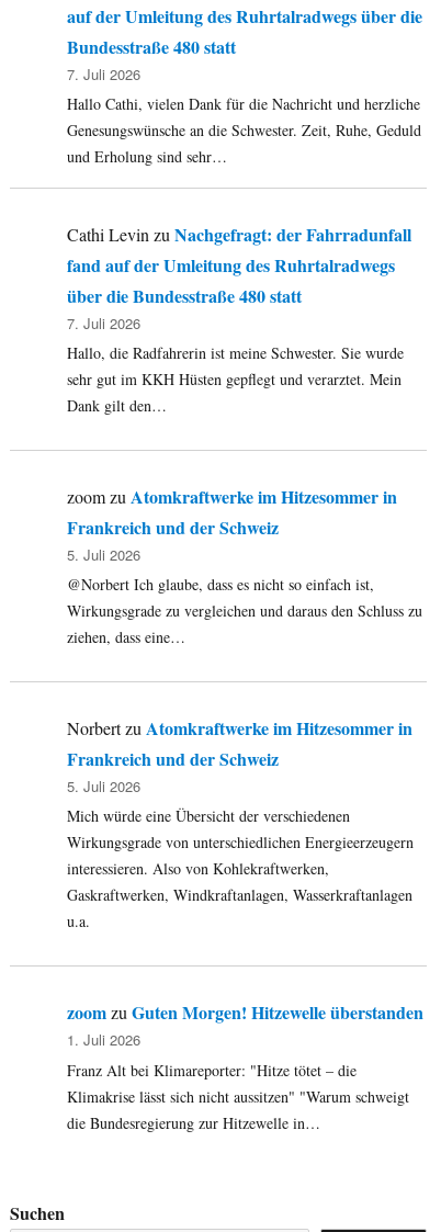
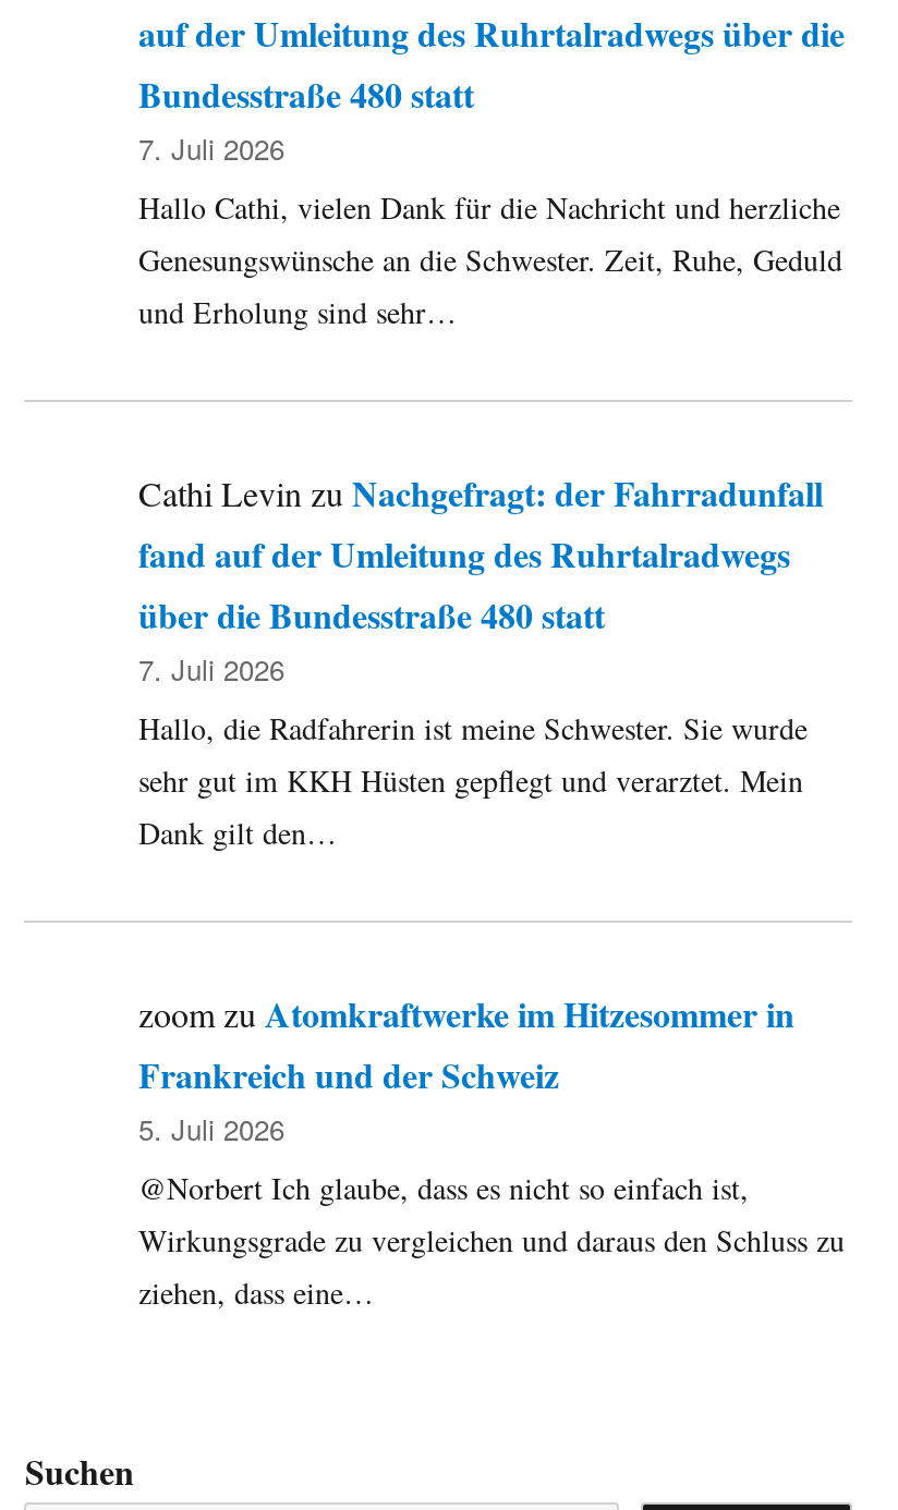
- Norbert zu Atomkraftwerke im Hitzesommer in
- Frankreich und der Schweiz
- 5. Juli 2026
- Mich würde eine Übersicht der verschiedenen
- Wirkungsgrade von unterschiedlichen Energieerzeugern
- interessieren. Also von Kohlekraftwerken,
- Gaskraftwerken, Windkraftanlagen, Wasserkraftanlagen
- u.a.

- zoom zu Guten Morgen! Hitzewelle überstanden
- 1. Juli 2026
- Franz Alt bei Klimareporter: "Hitze tötet – die
- Klimakrise lässt sich nicht aussitzen" "Warum schweigt
- die Bundesregierung zur Hitzewelle in…
